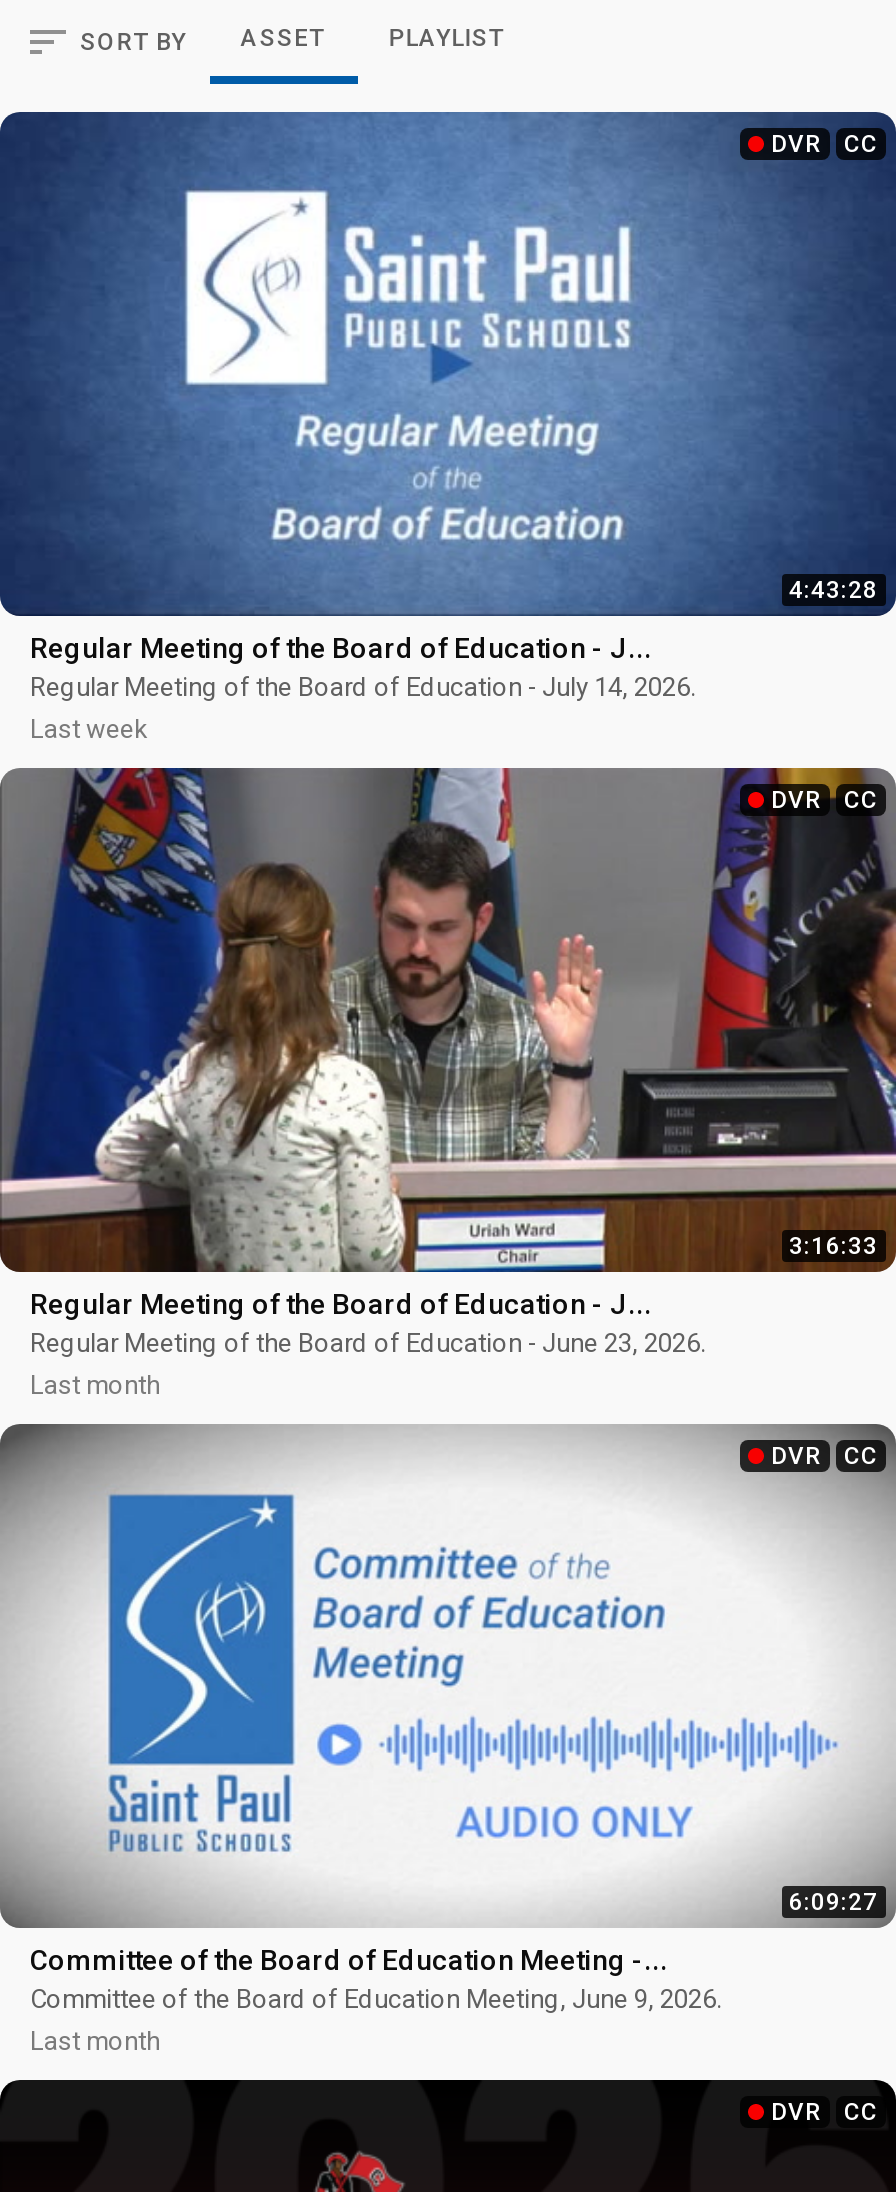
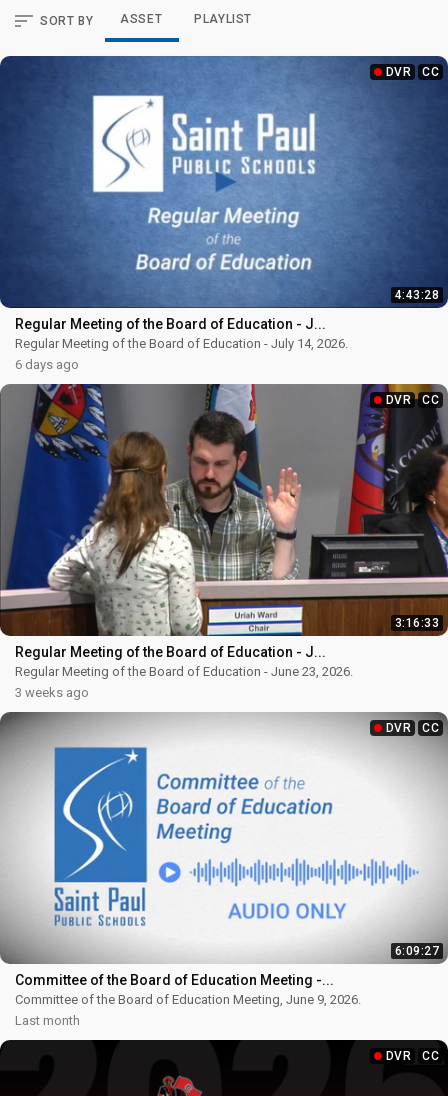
- Last week
+ 6 days ago

- Last month
+ 3 weeks ago
